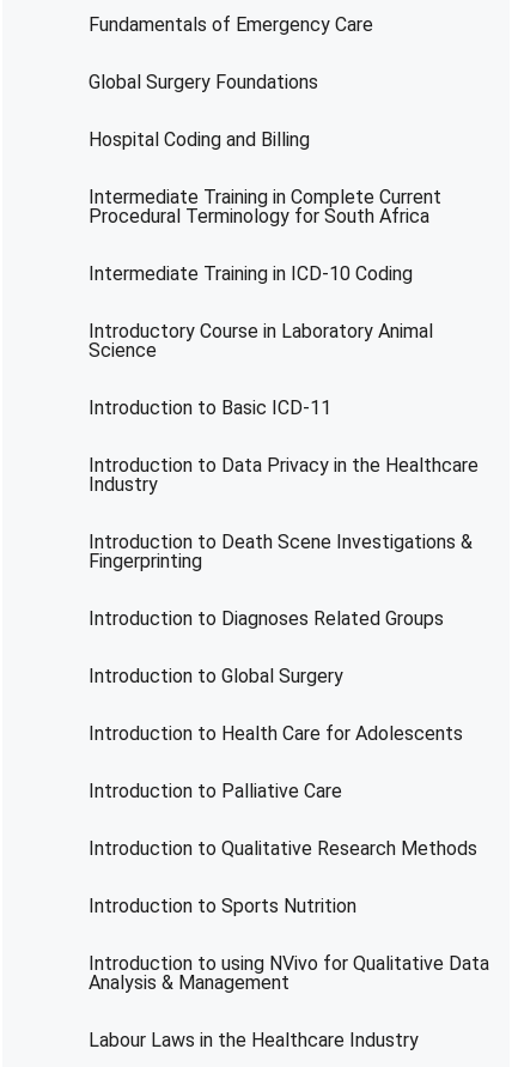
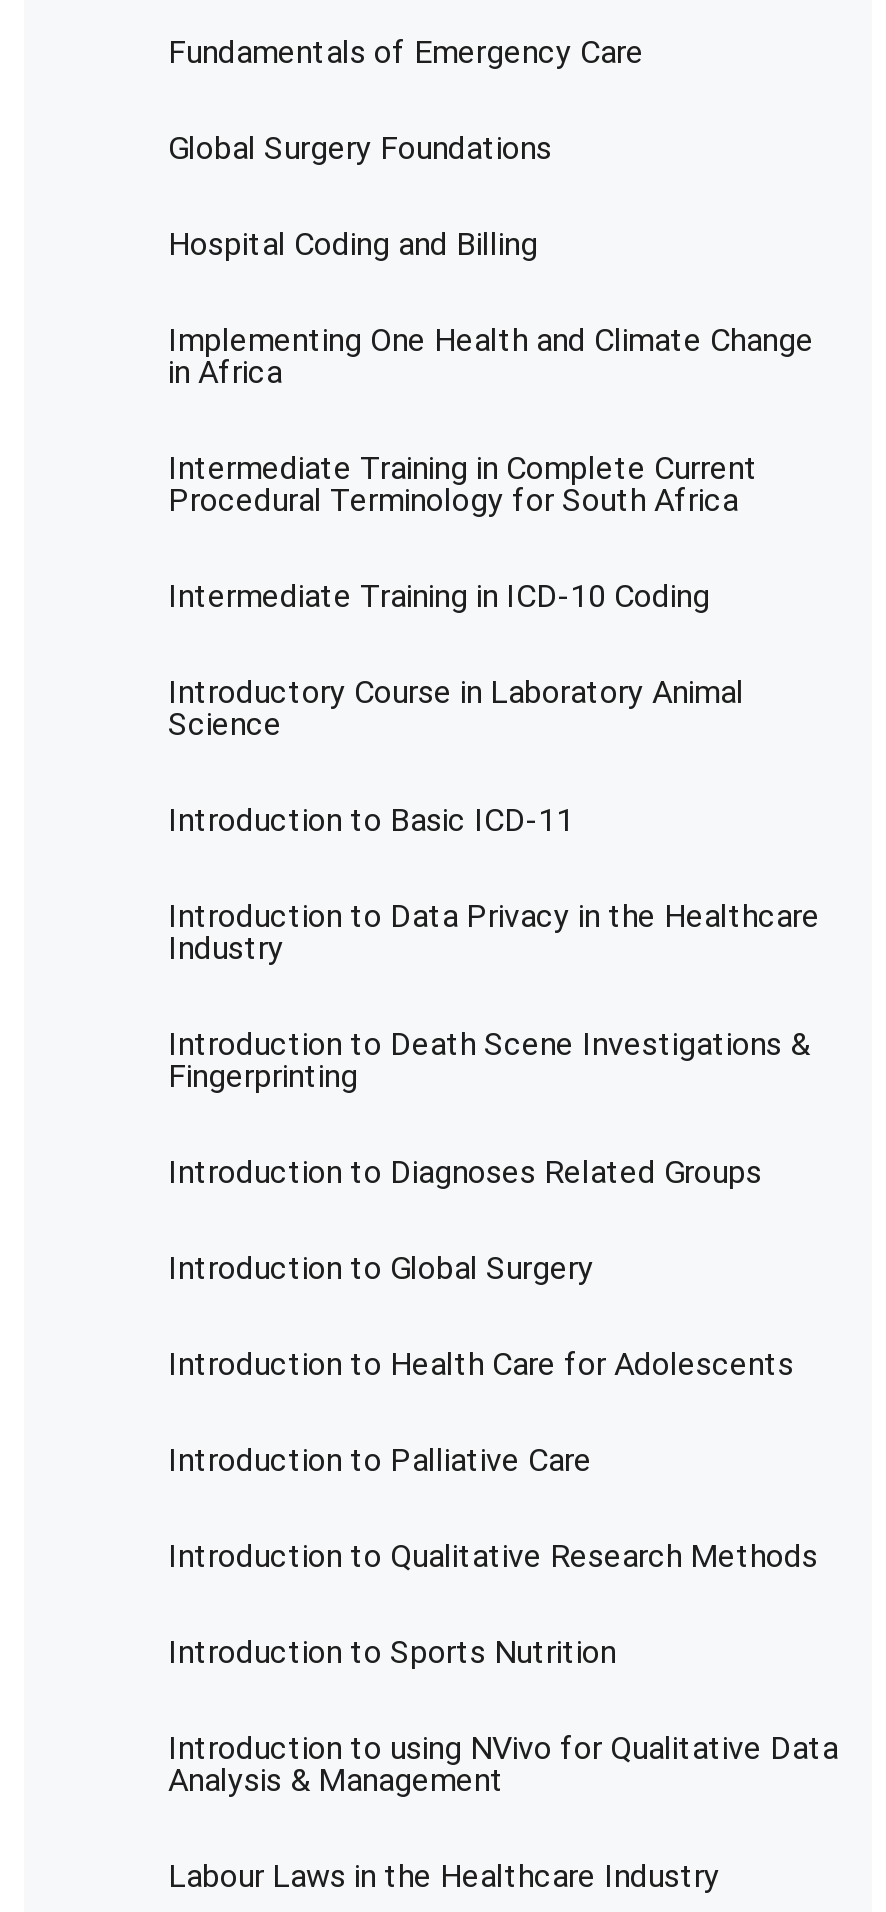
+ Implementing One Health and Climate Change
+ in Africa
